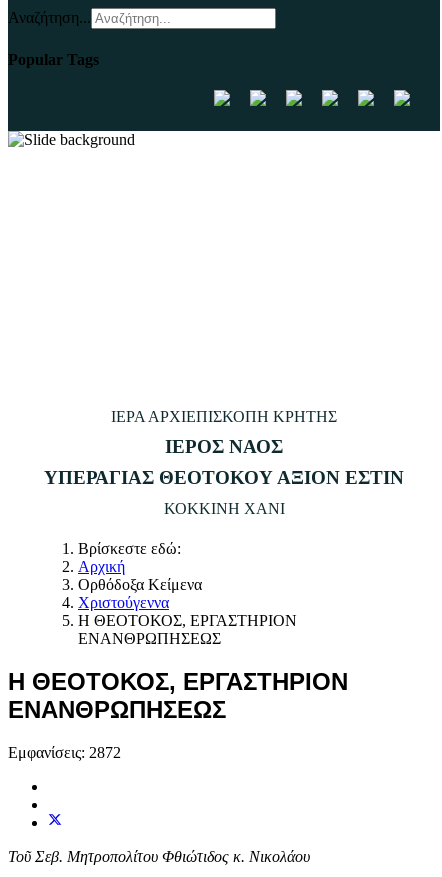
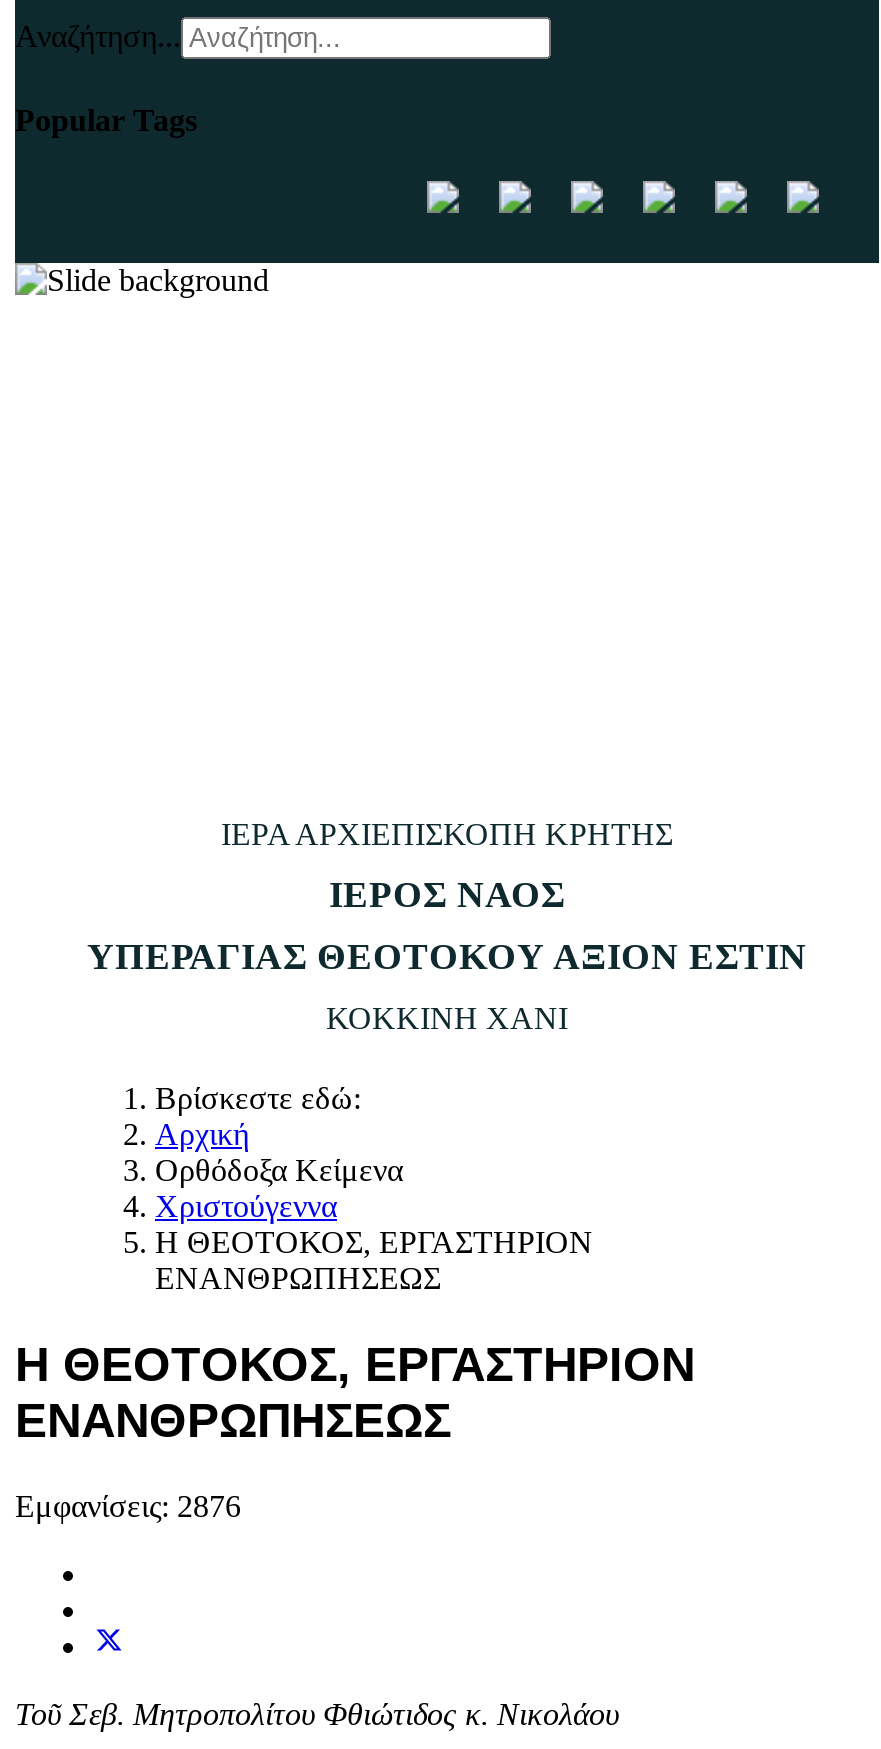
- Εμφανίσεις: 2872
+ Εμφανίσεις: 2876
